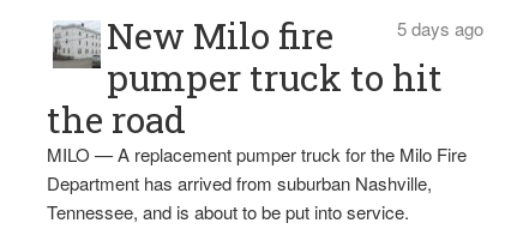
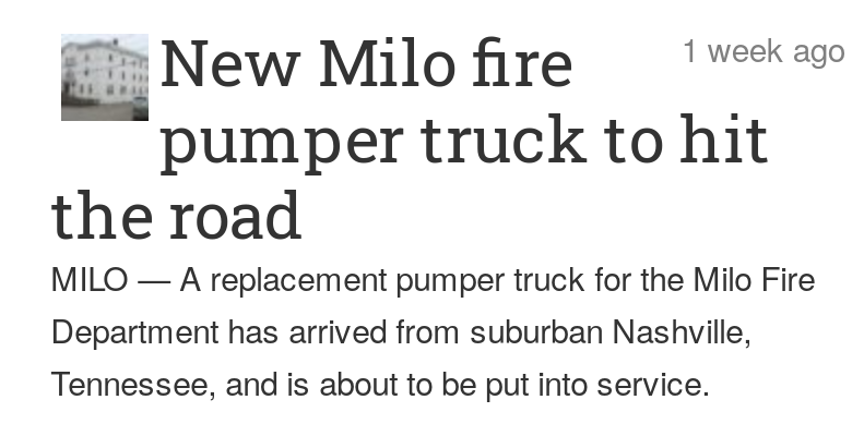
- 5 days ago
+ 1 week ago
